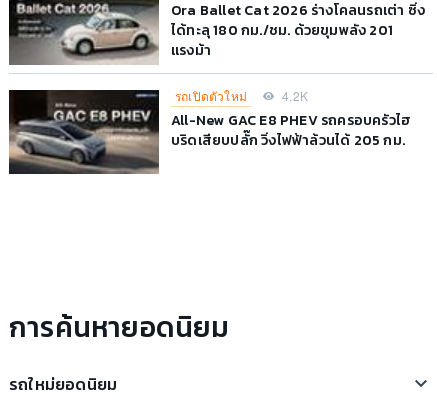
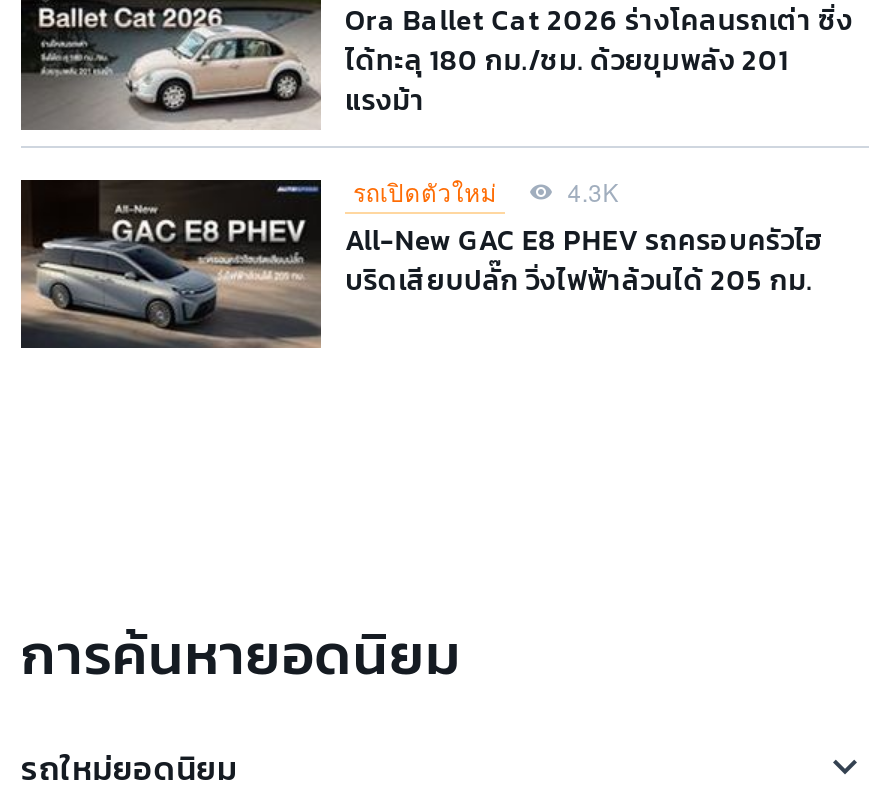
- รถเปิดตัวใหม่ 4.2K
+ รถเปิดตัวใหม่ 4.3K
